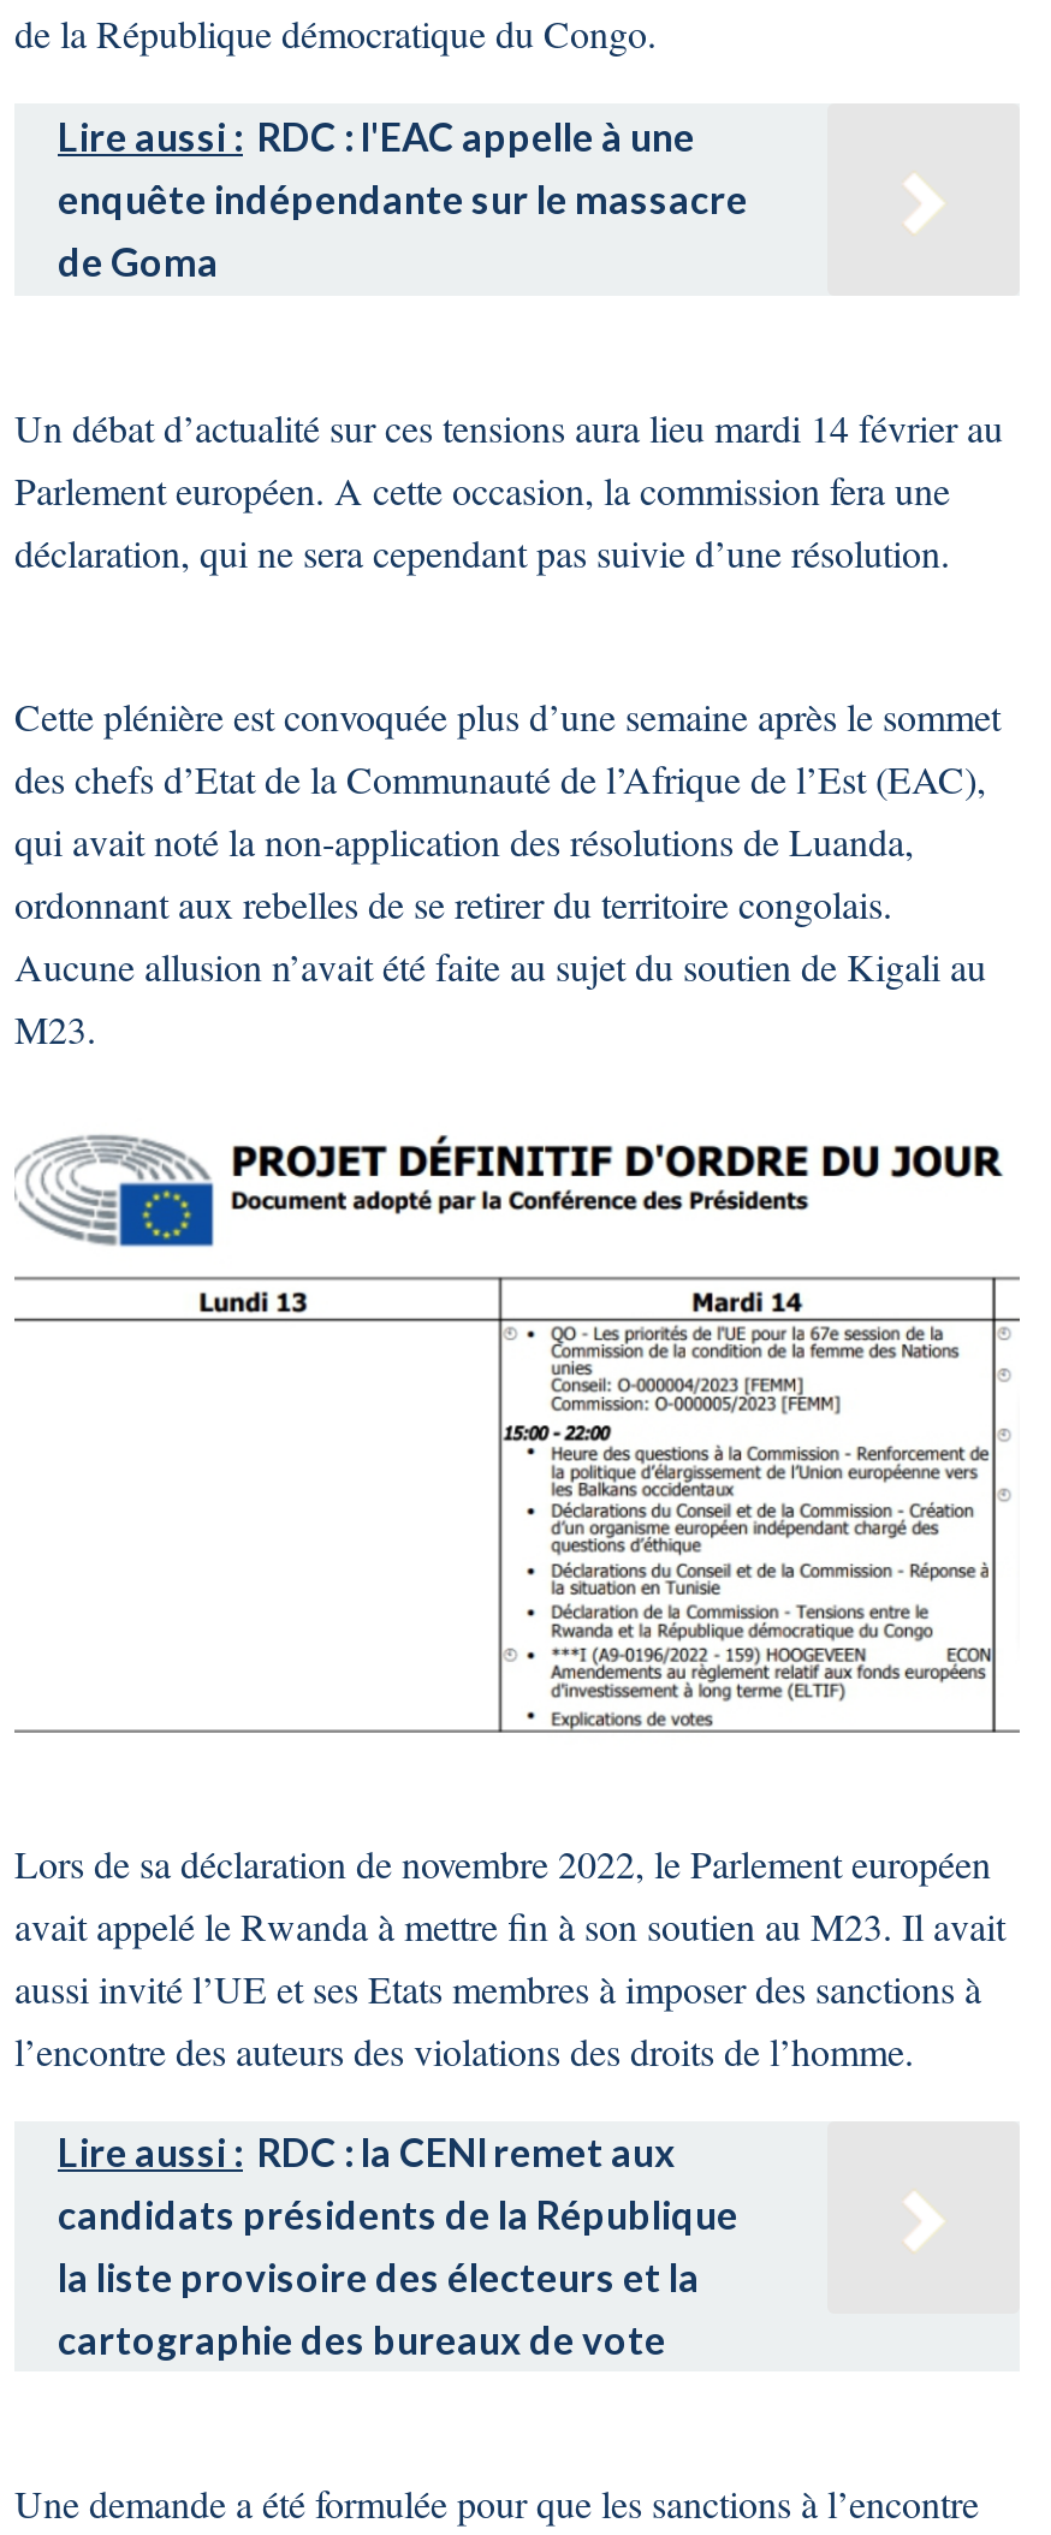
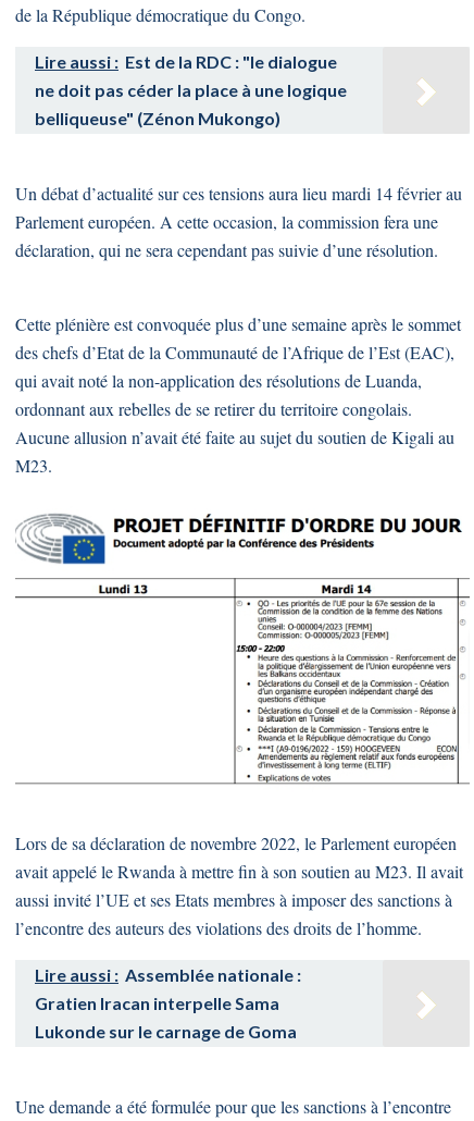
- Lire aussi : RDC : l'EAC appelle à une
- enquête indépendante sur le massacre
- de Goma
+ Lire aussi : Est de la RDC : "le dialogue
+ ne doit pas céder la place à une logique
+ belliqueuse" (Zénon Mukongo)

- Lire aussi : RDC : la CENI remet aux
- candidats présidents de la République
- la liste provisoire des électeurs et la
- cartographie des bureaux de vote
+ Lire aussi : Assemblée nationale :
+ Gratien Iracan interpelle Sama
+ Lukonde sur le carnage de Goma
